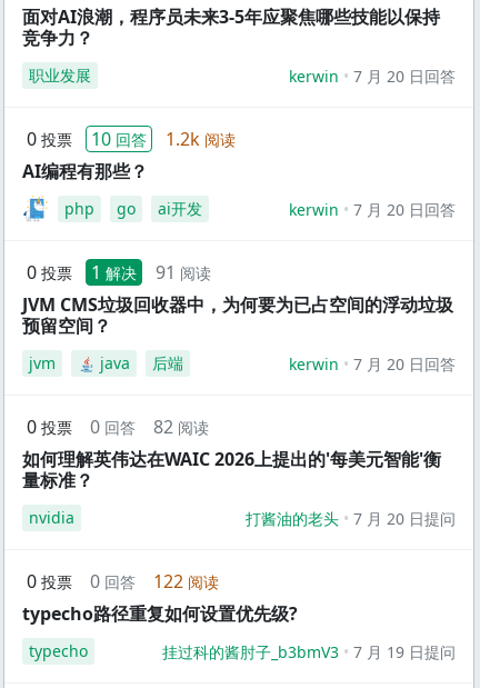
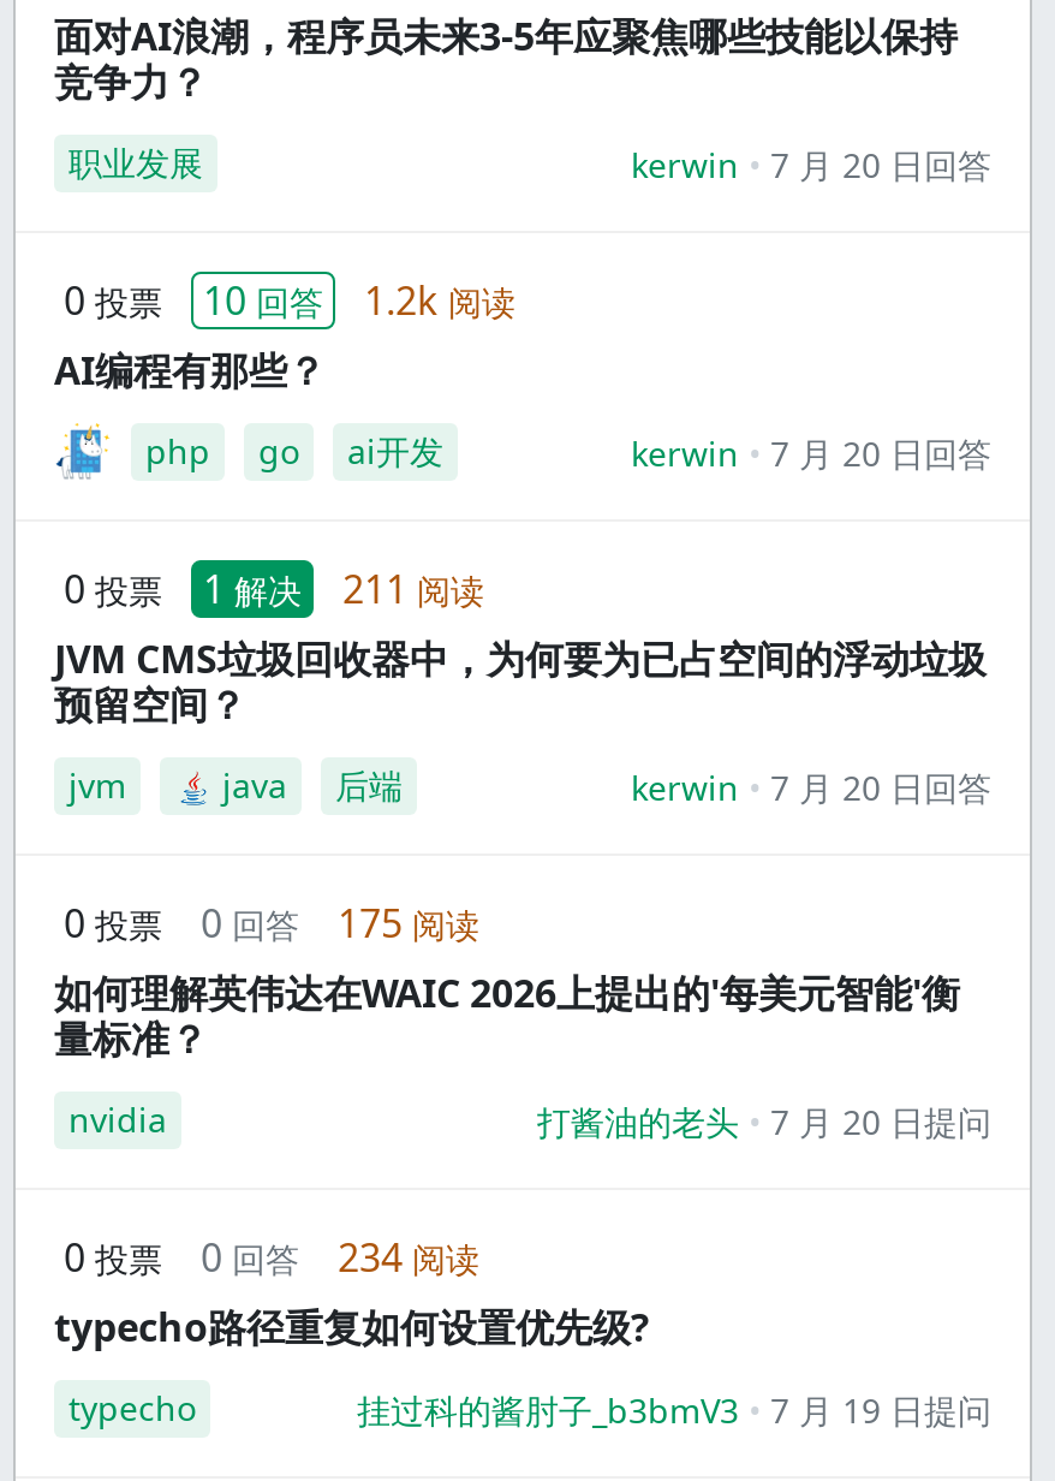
- 0 投票 1 解决 91 阅读
+ 0 投票 1 解决 211 阅读

- 0 投票 0 回答 82 阅读
+ 0 投票 0 回答 175 阅读

- 0 投票 0 回答 122 阅读
+ 0 投票 0 回答 234 阅读
